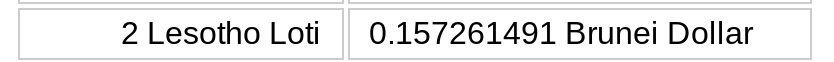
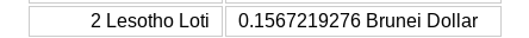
- 0.157261491 Brunei Dollar
+ 0.1567219276 Brunei Dollar
